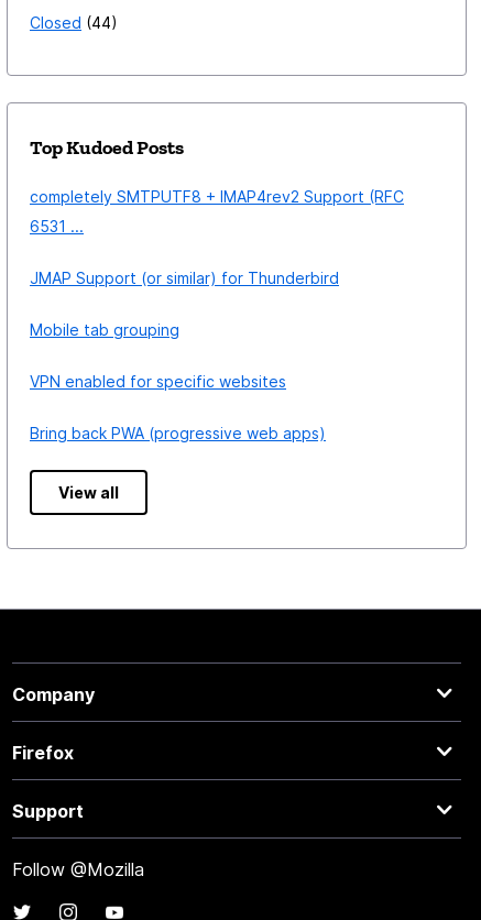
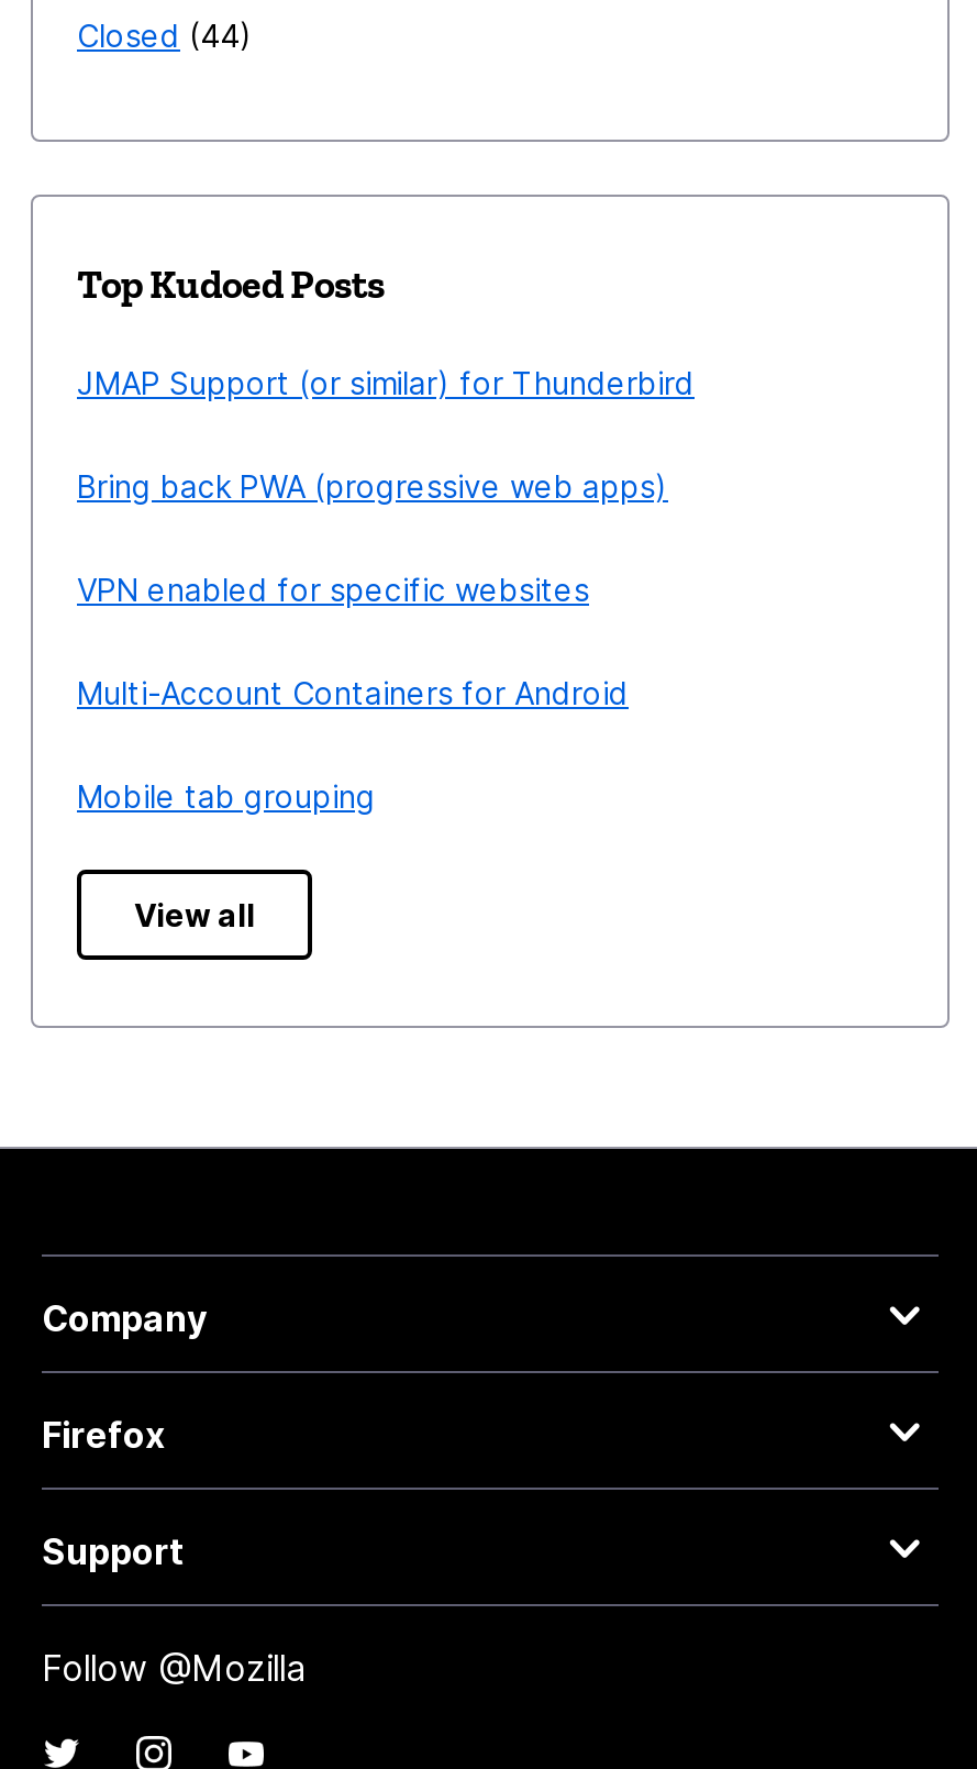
- completely SMTPUTF8 + IMAP4rev2 Support (RFC
- 6531 ...

moved up: JMAP Support (or similar) for Thunderbird

+ Multi-Account Containers for Android

moved down: Mobile tab grouping

moved up: VPN enabled for specific websites | Bring back PWA (progressive web apps)
